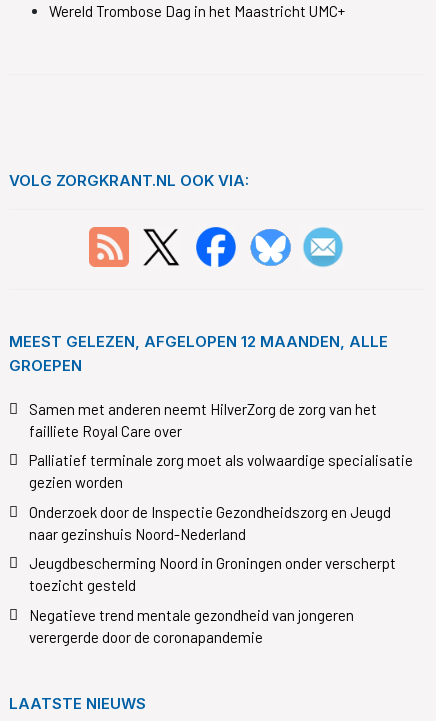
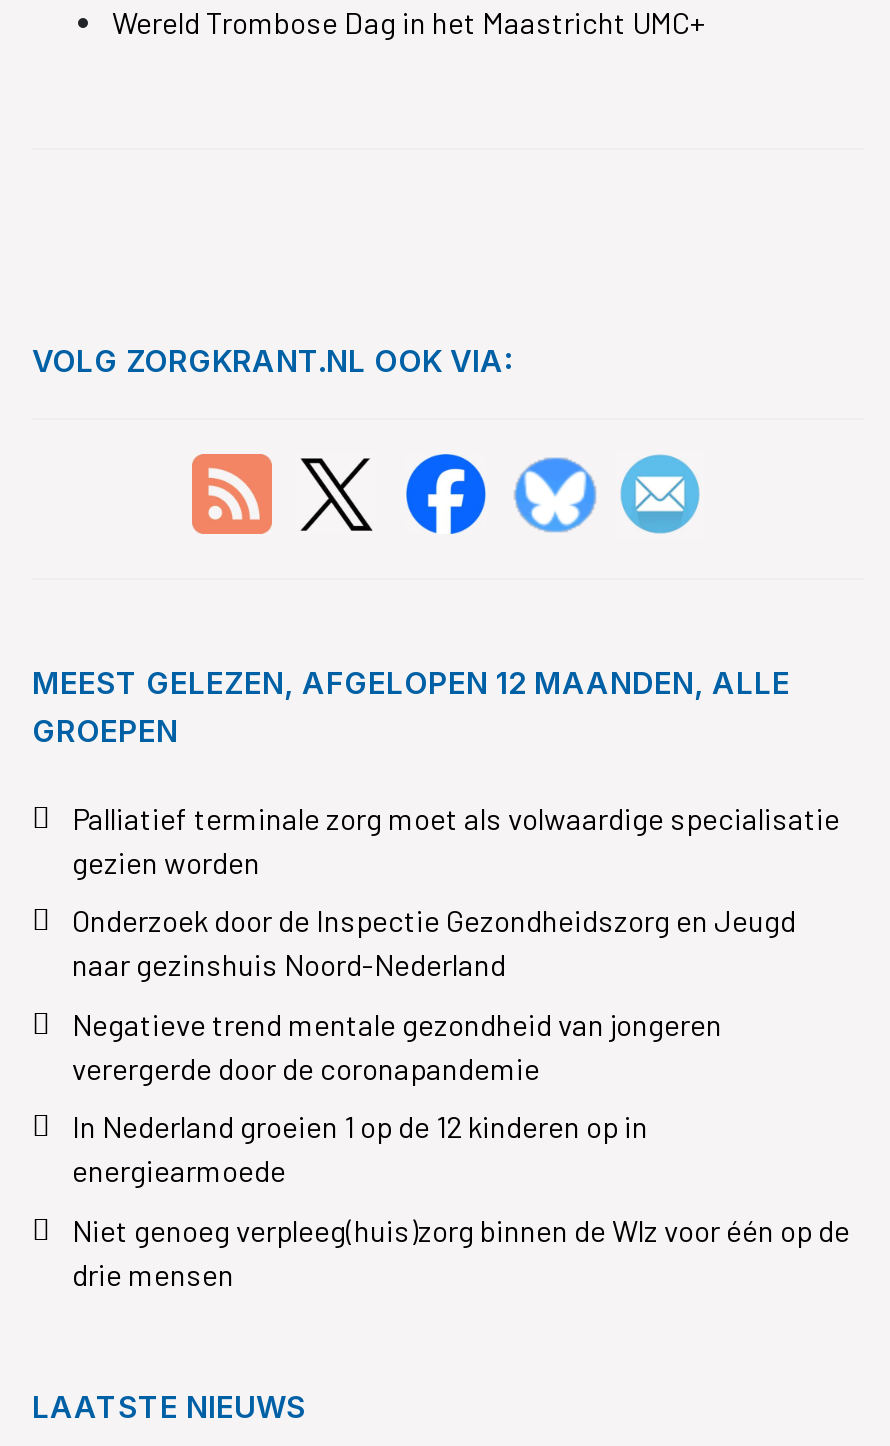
- Samen met anderen neemt HilverZorg de zorg van het
- failliete Royal Care over

moved up: Palliatief terminale zorg moet als volwaardige specialisatie | gezien worden | Onderzoek door de Inspectie Gezondheidszorg en Jeugd | naar gezinshuis Noord-Nederland

- Jeugdbescherming Noord in Groningen onder verscherpt
- toezicht gesteld

moved up: Negatieve trend mentale gezondheid van jongeren | verergerde door de coronapandemie

+ In Nederland groeien 1 op de 12 kinderen op in
+ energiearmoede
+ Niet genoeg verpleeg(huis)zorg binnen de Wlz voor één op de
+ drie mensen
